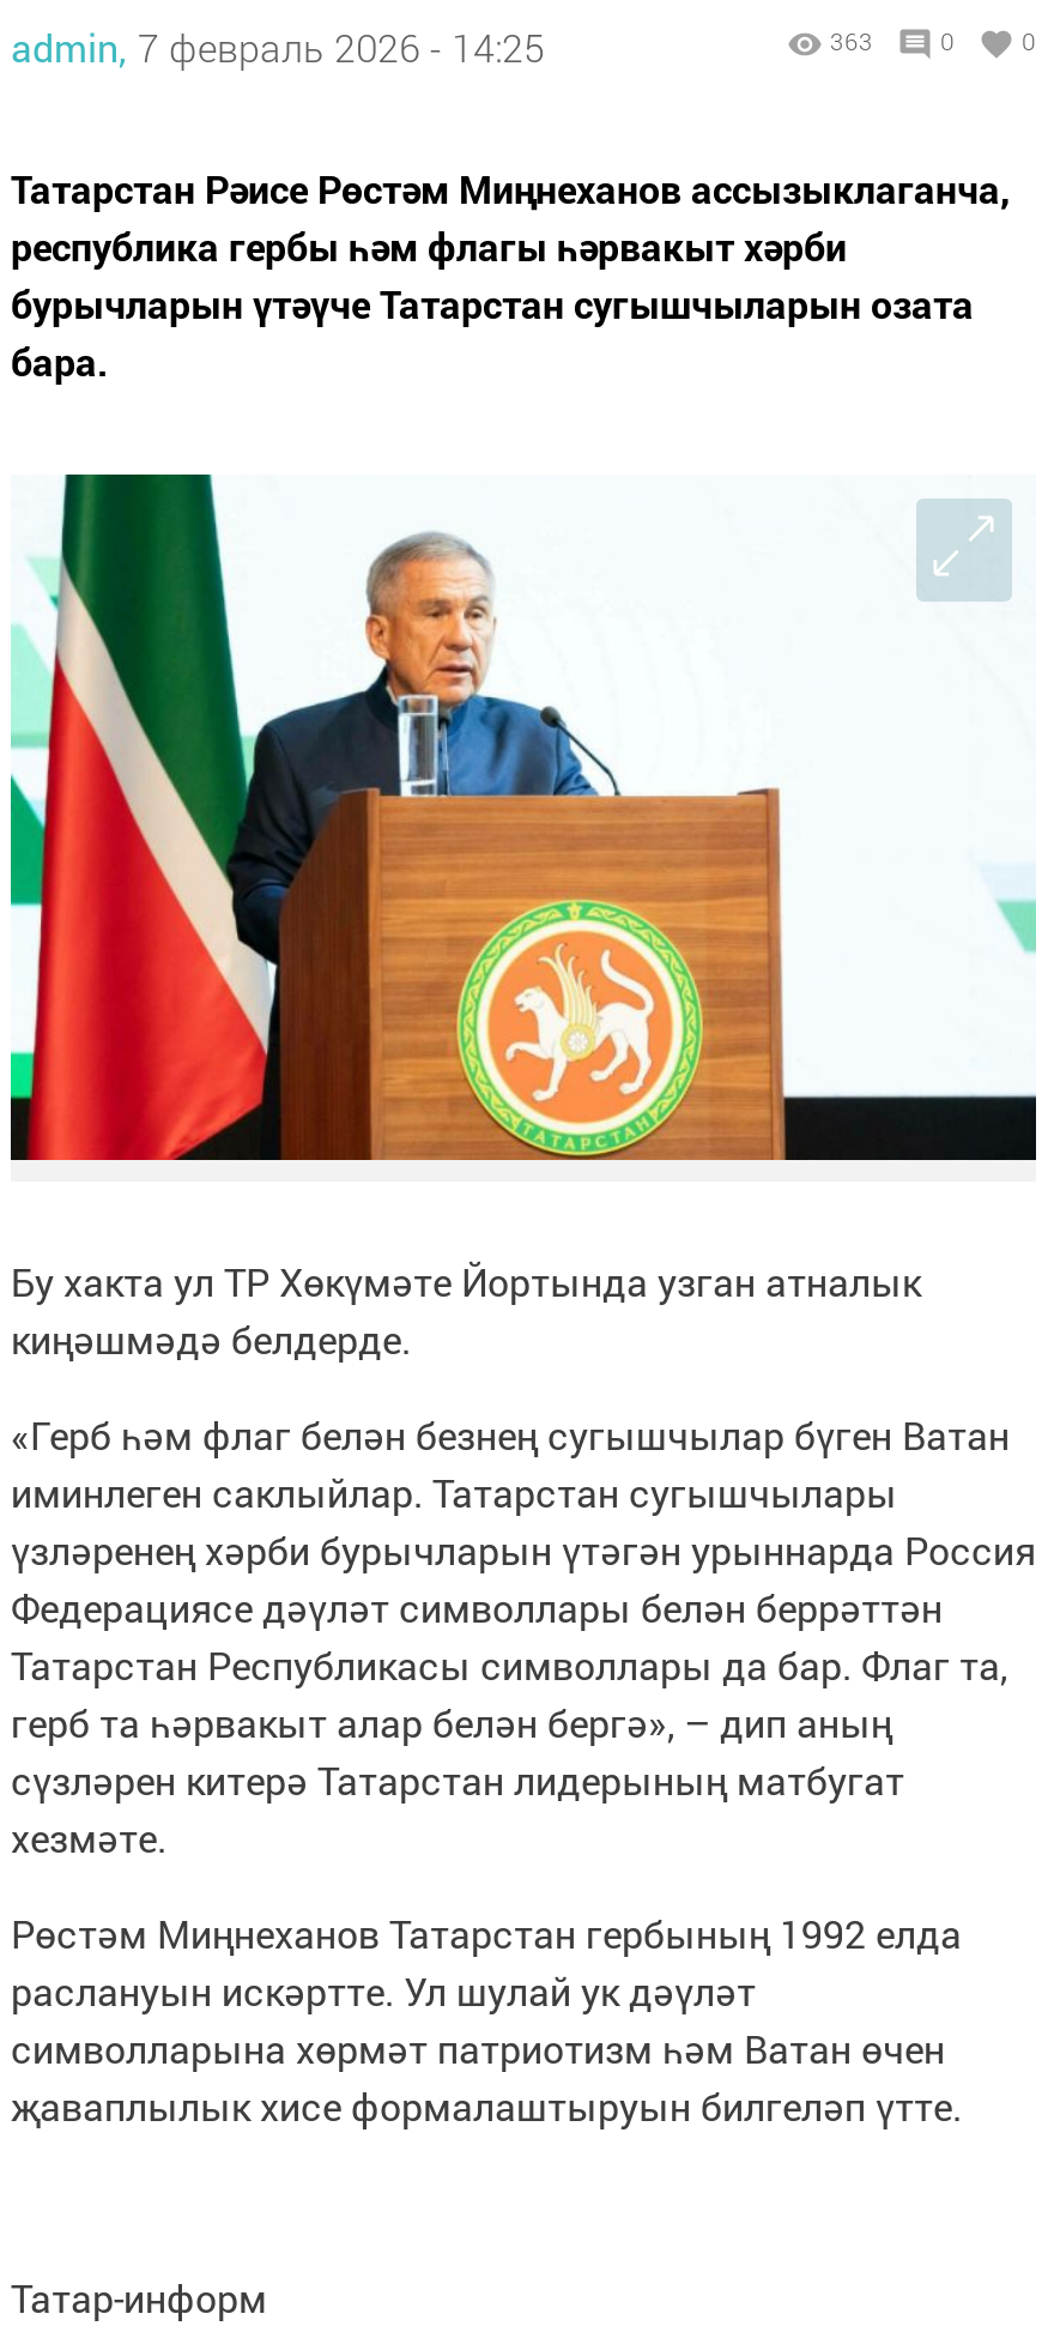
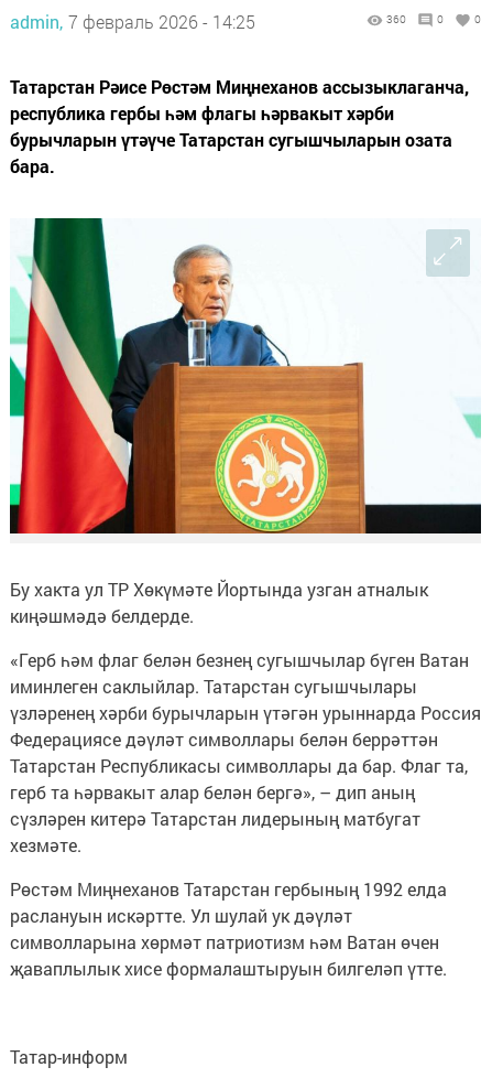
- 363
+ 360
